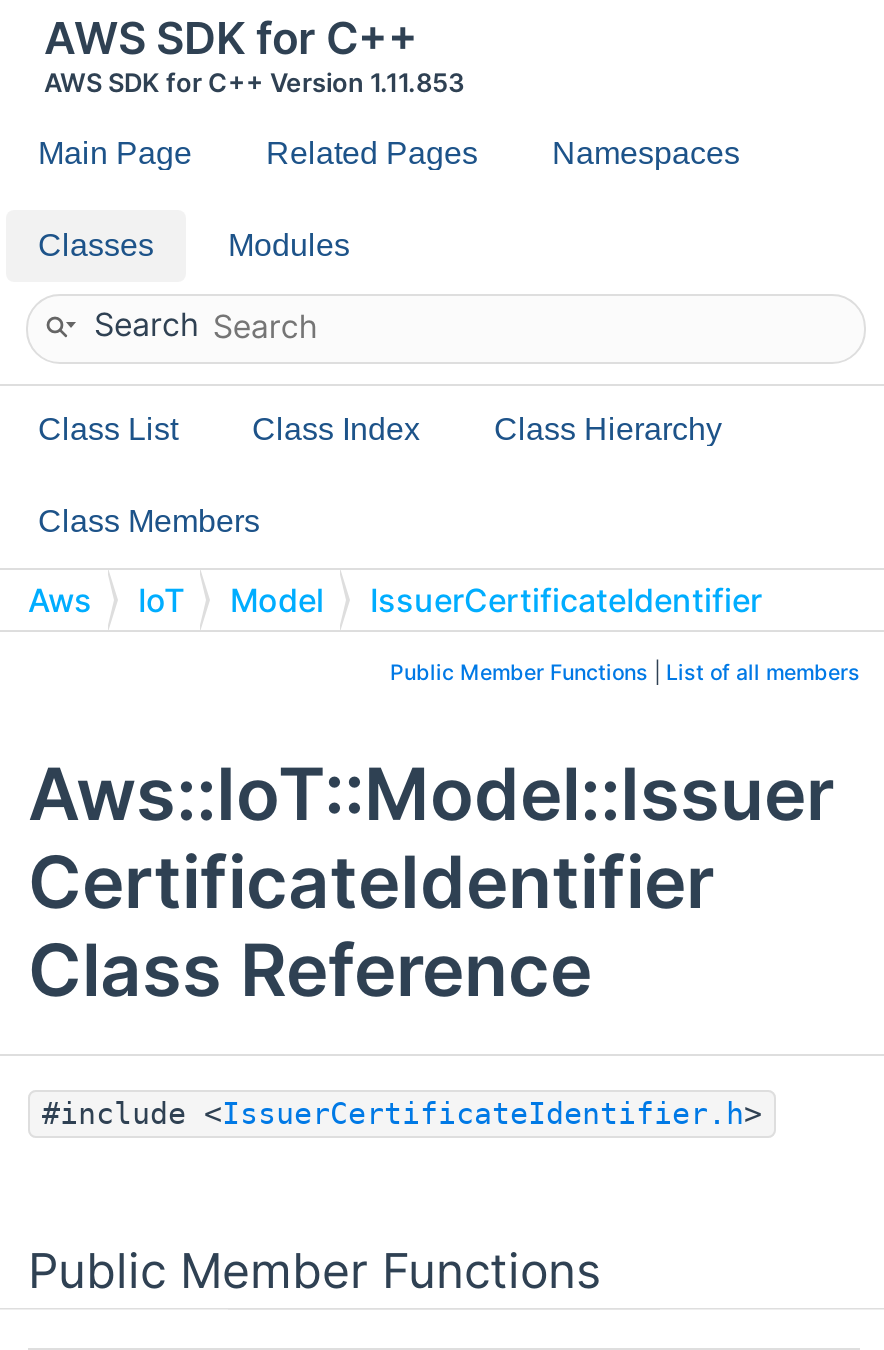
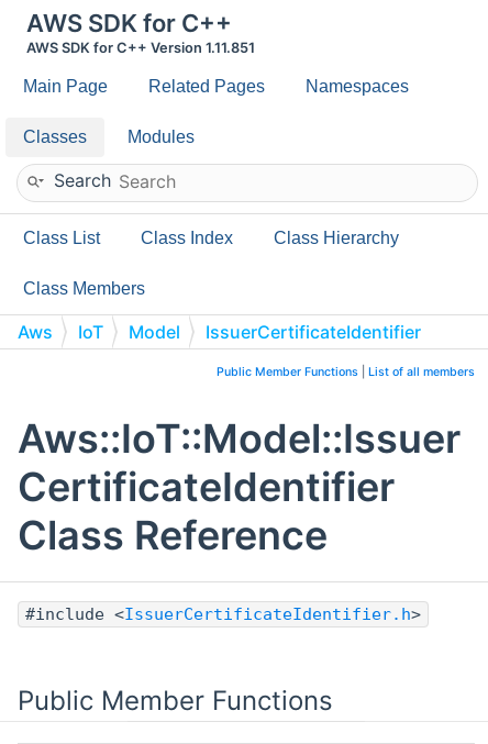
- AWS SDK for C++ Version 1.11.853
+ AWS SDK for C++ Version 1.11.851
